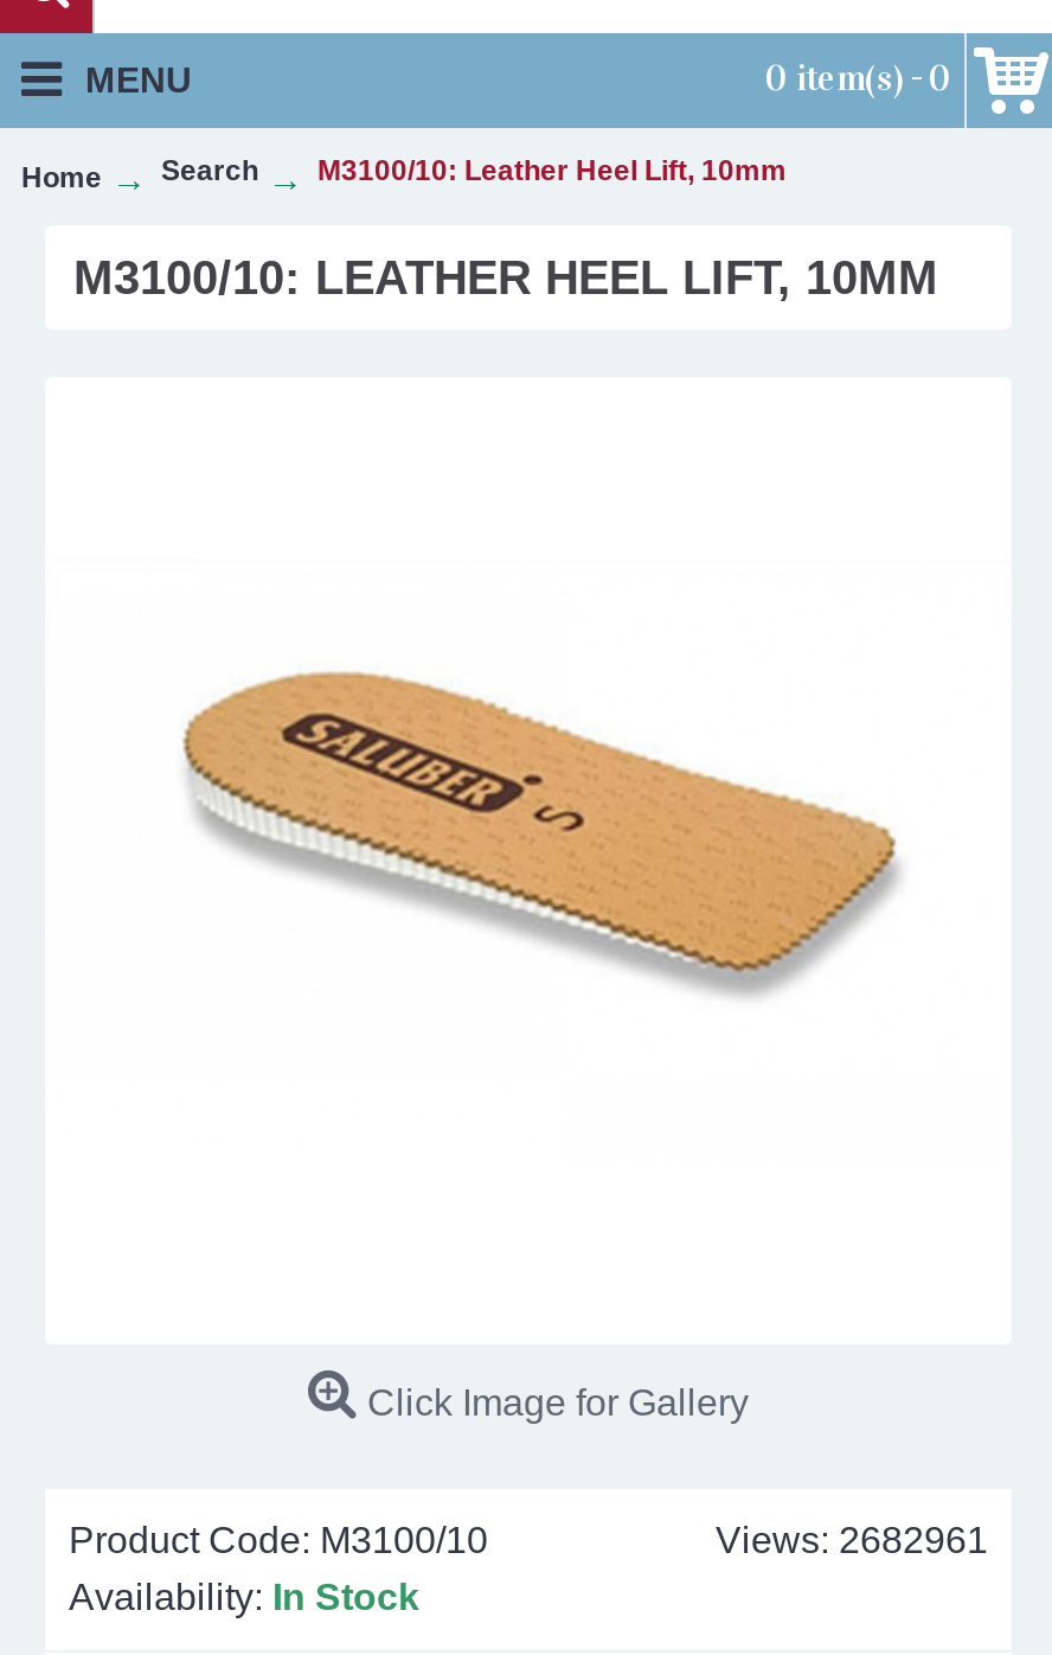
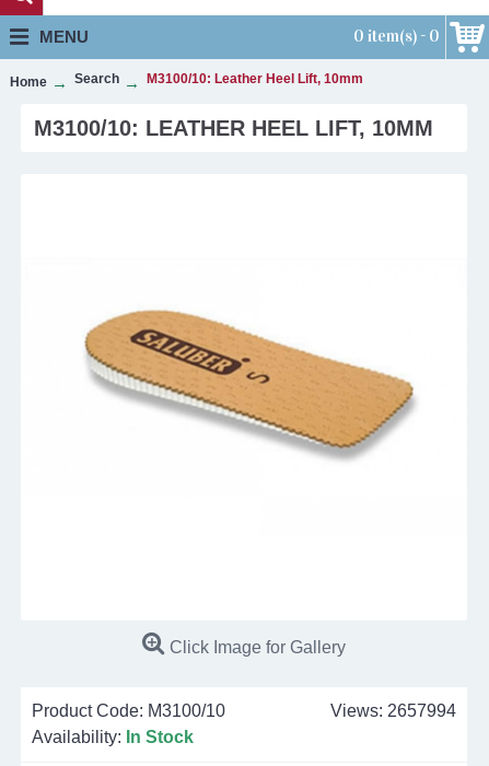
- Views: 2682961
+ Views: 2657994
